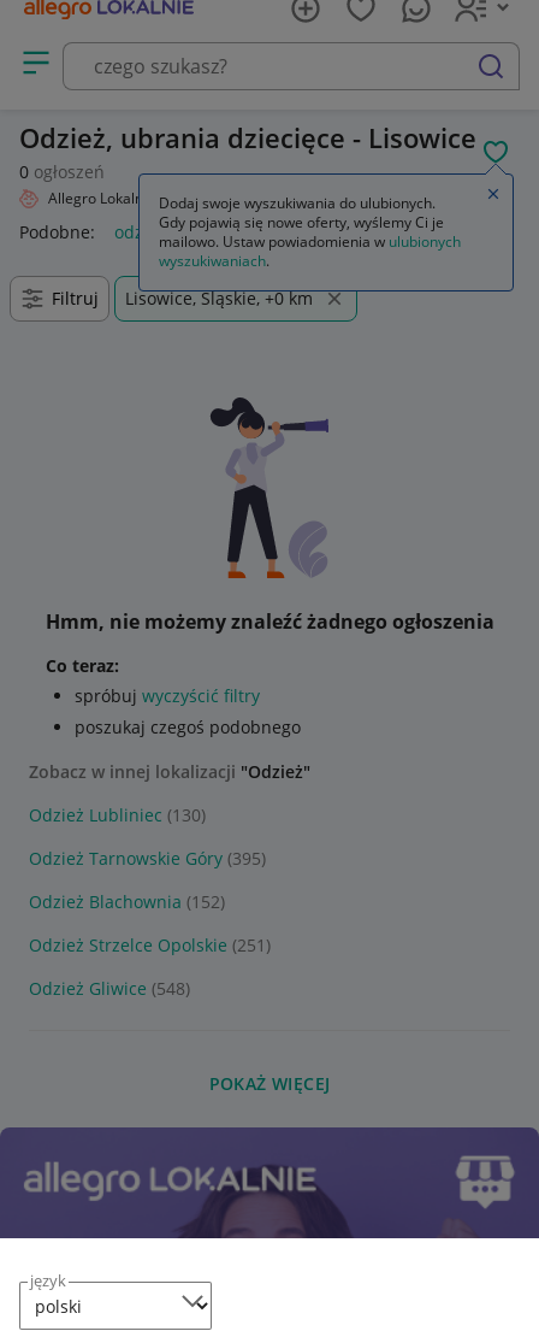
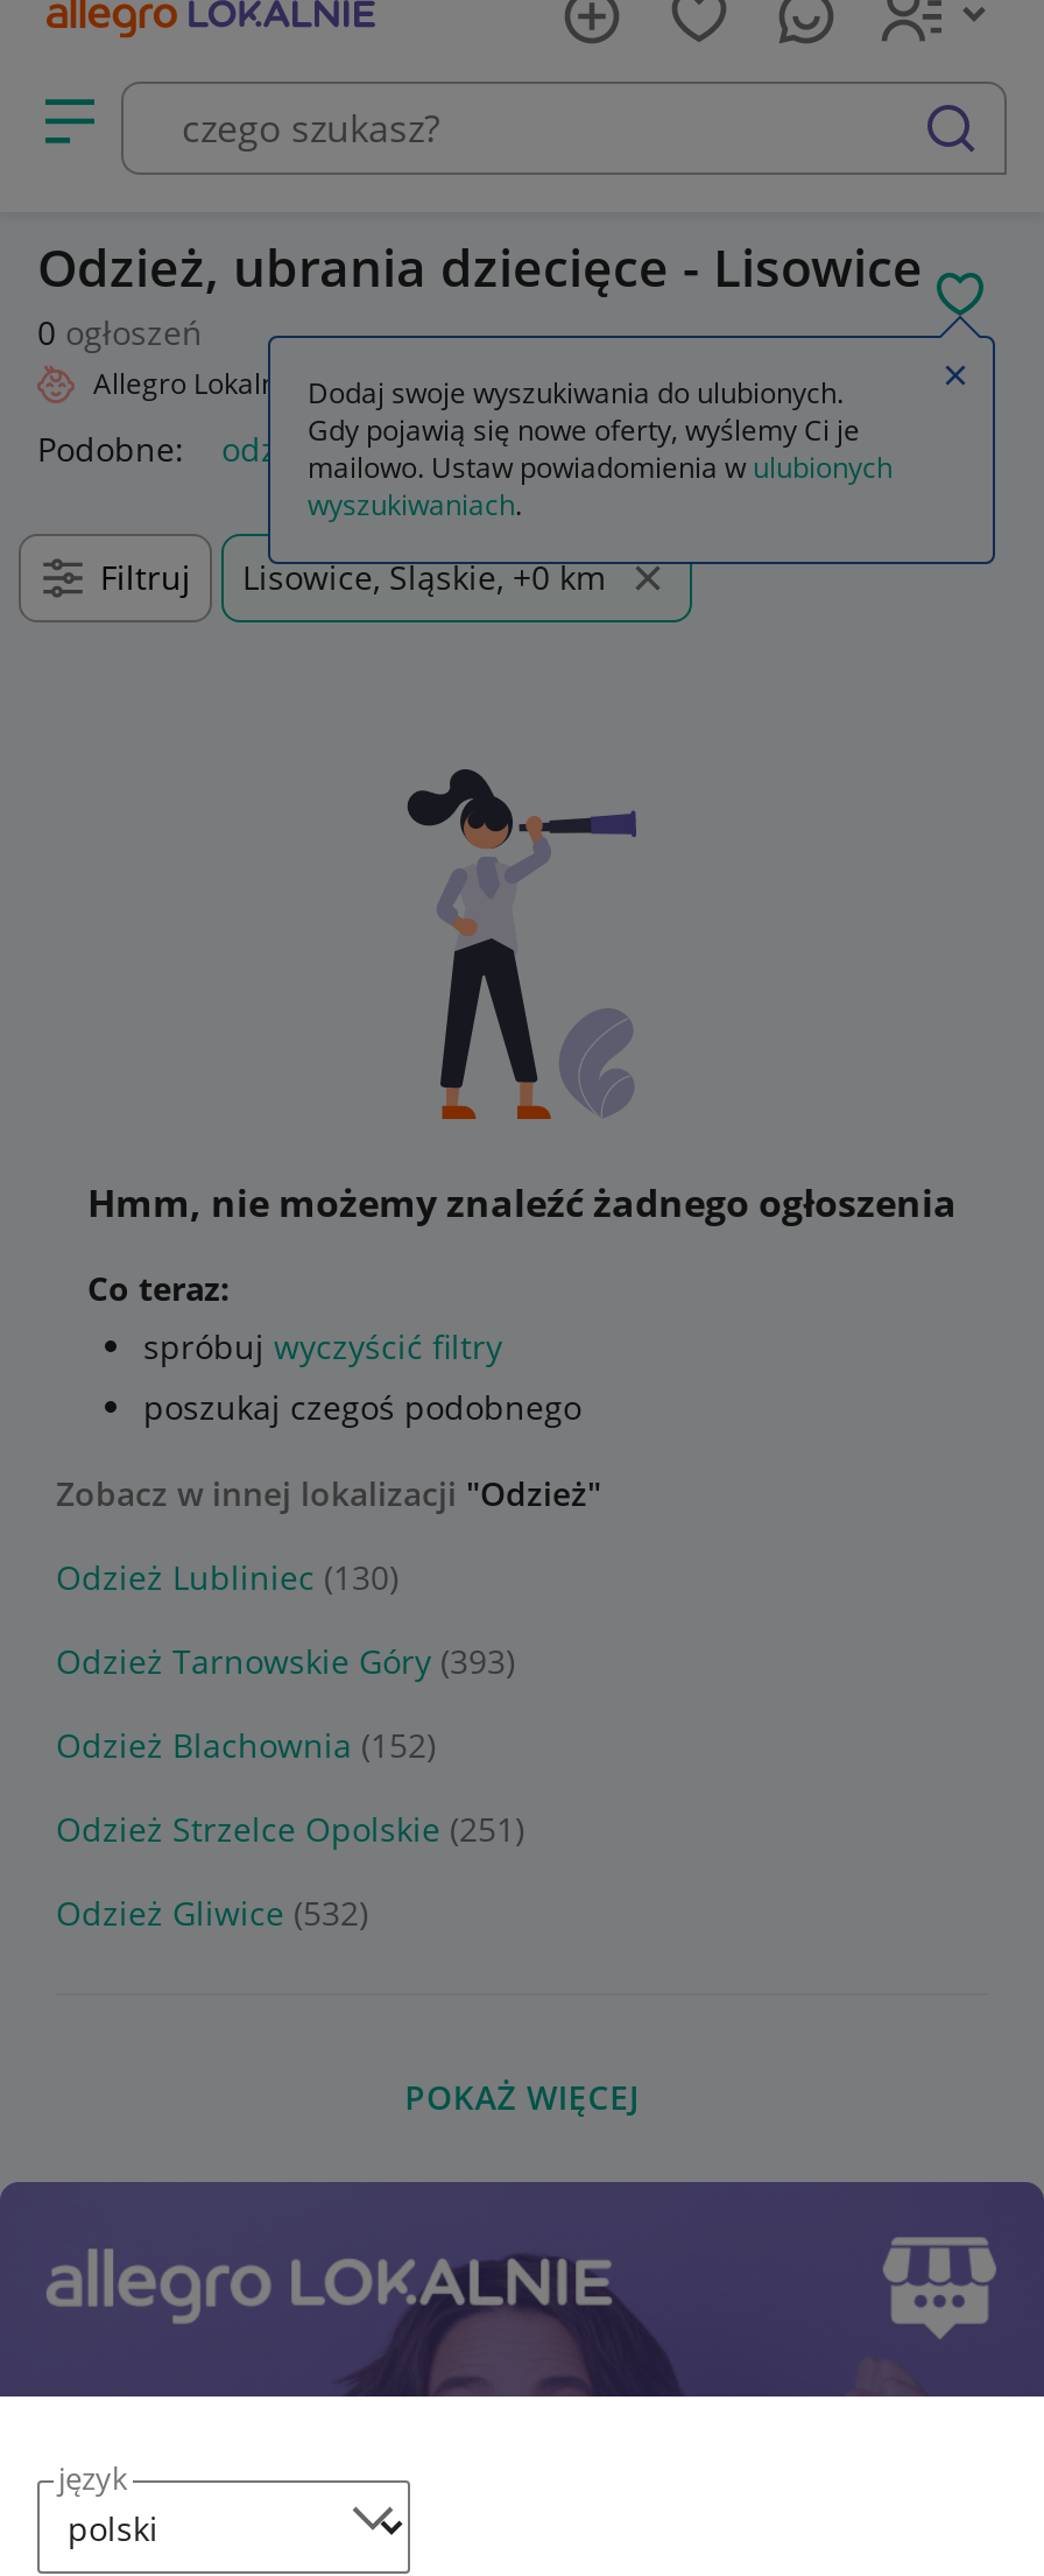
- Odzież Tarnowskie Góry (395)
+ Odzież Tarnowskie Góry (393)

- Odzież Gliwice (548)
+ Odzież Gliwice (532)
